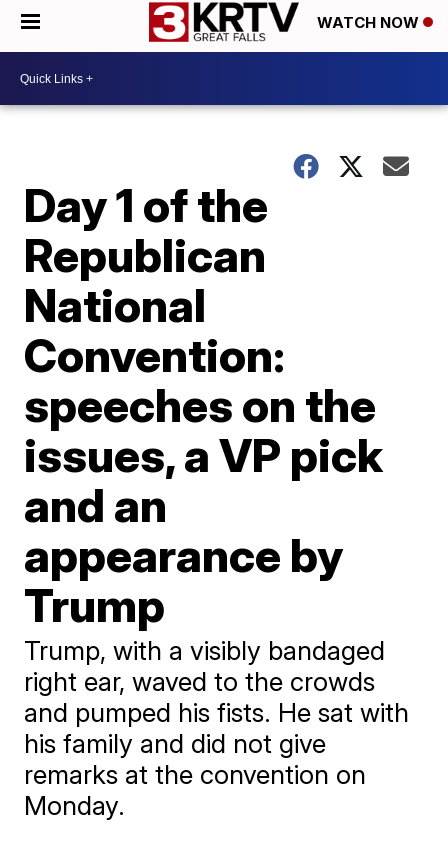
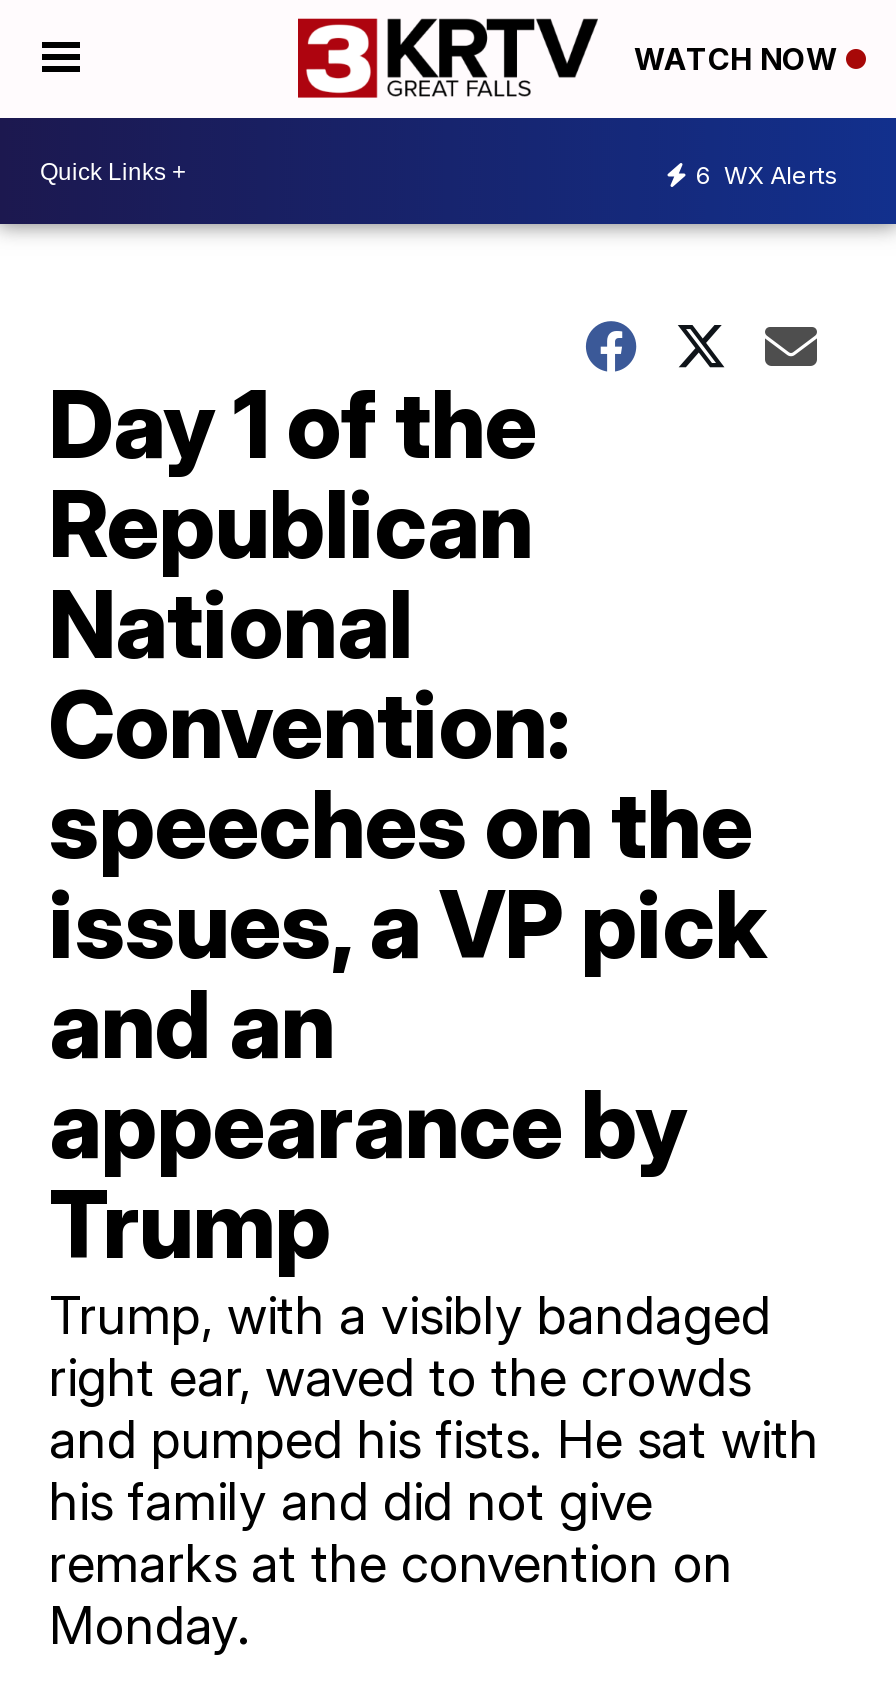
+ 6 WX Alerts
